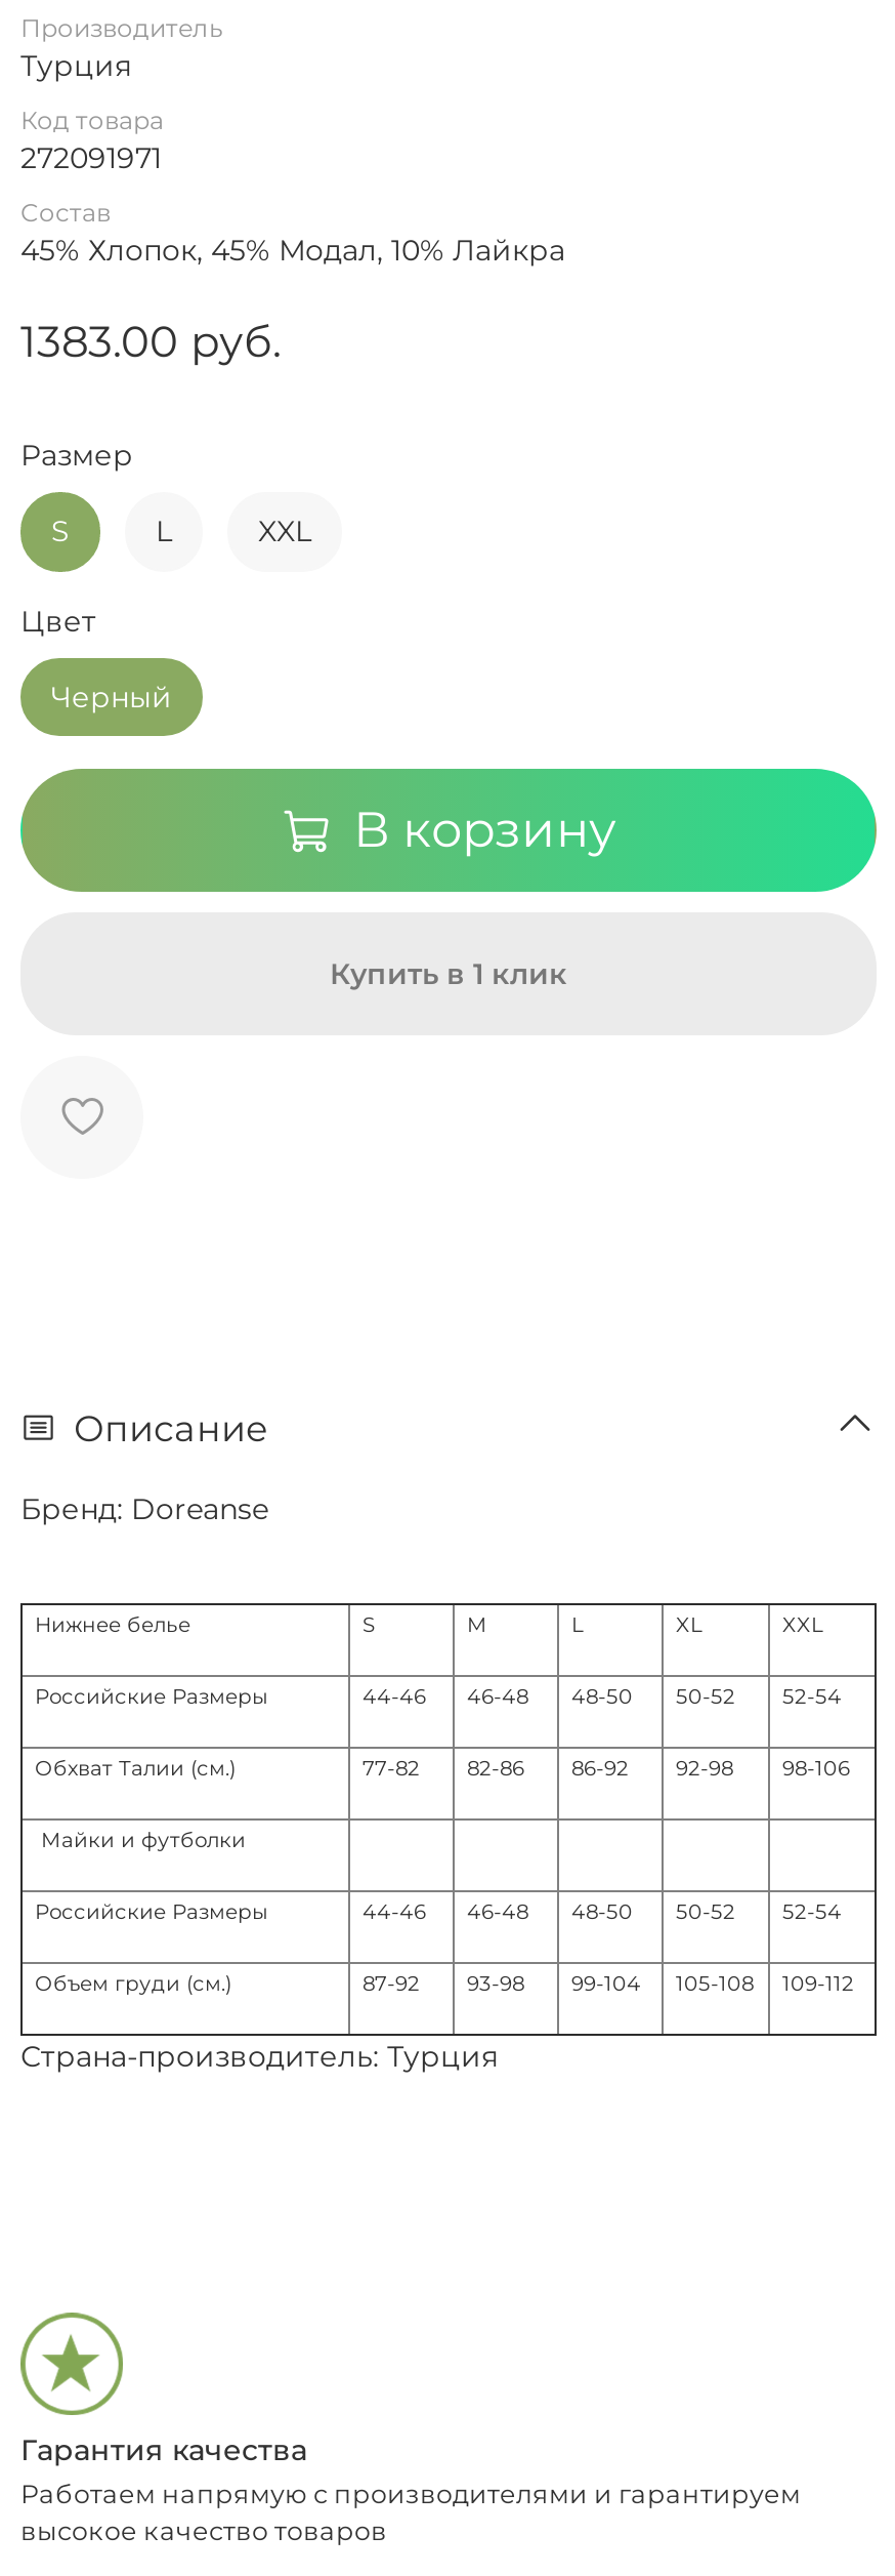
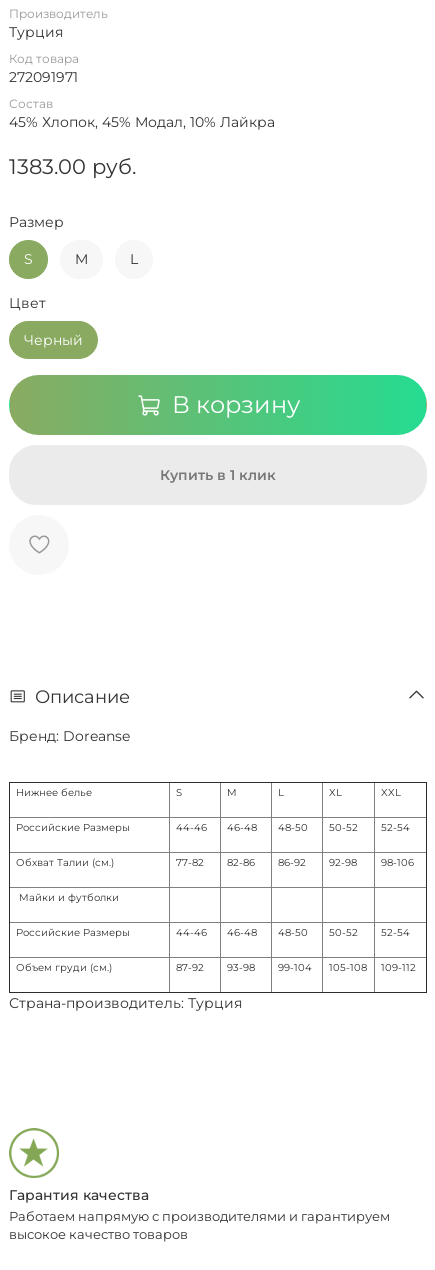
- XXL

+ M
